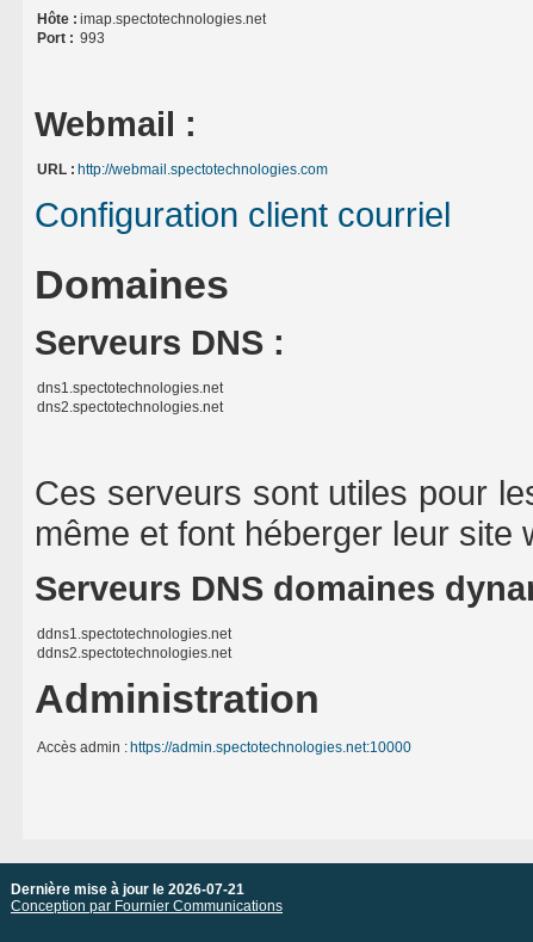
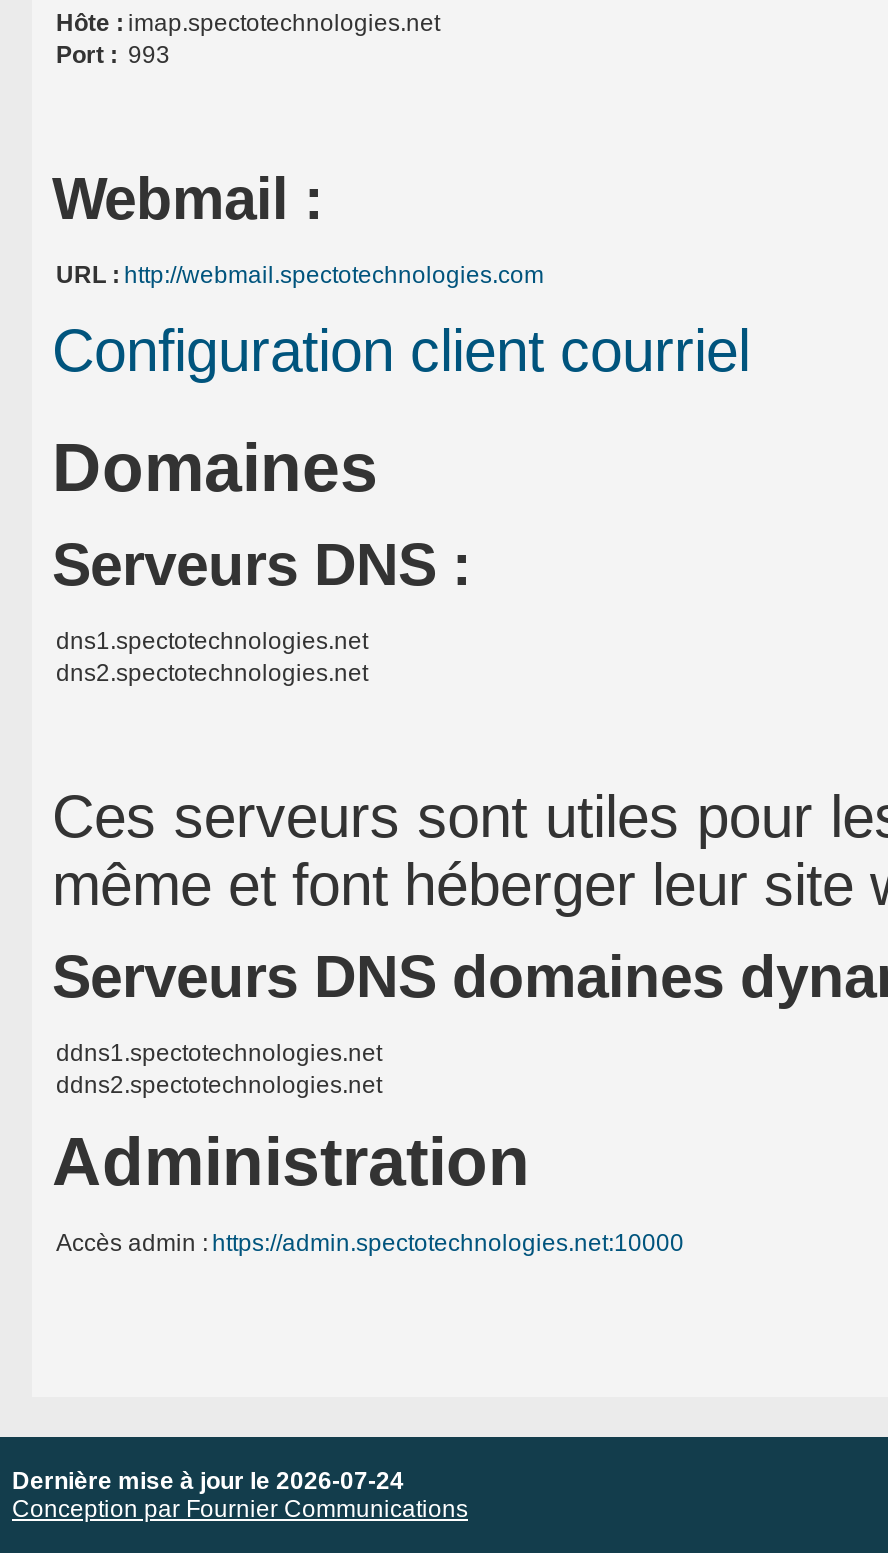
- Dernière mise à jour le 2026-07-21
+ Dernière mise à jour le 2026-07-24
